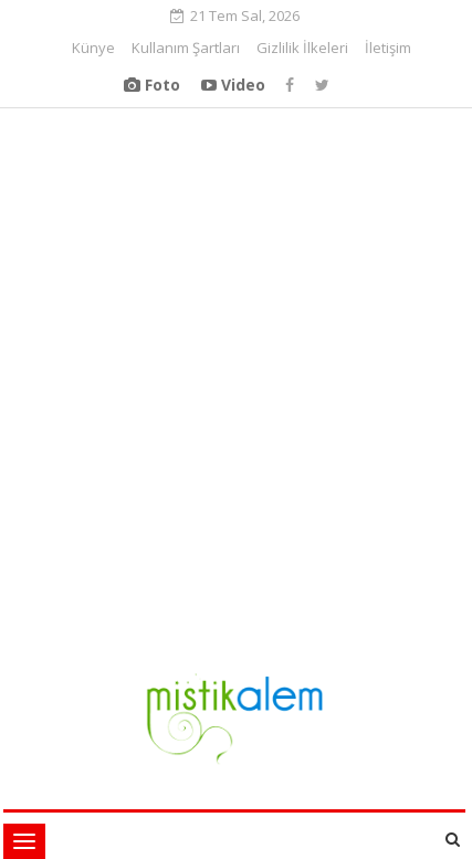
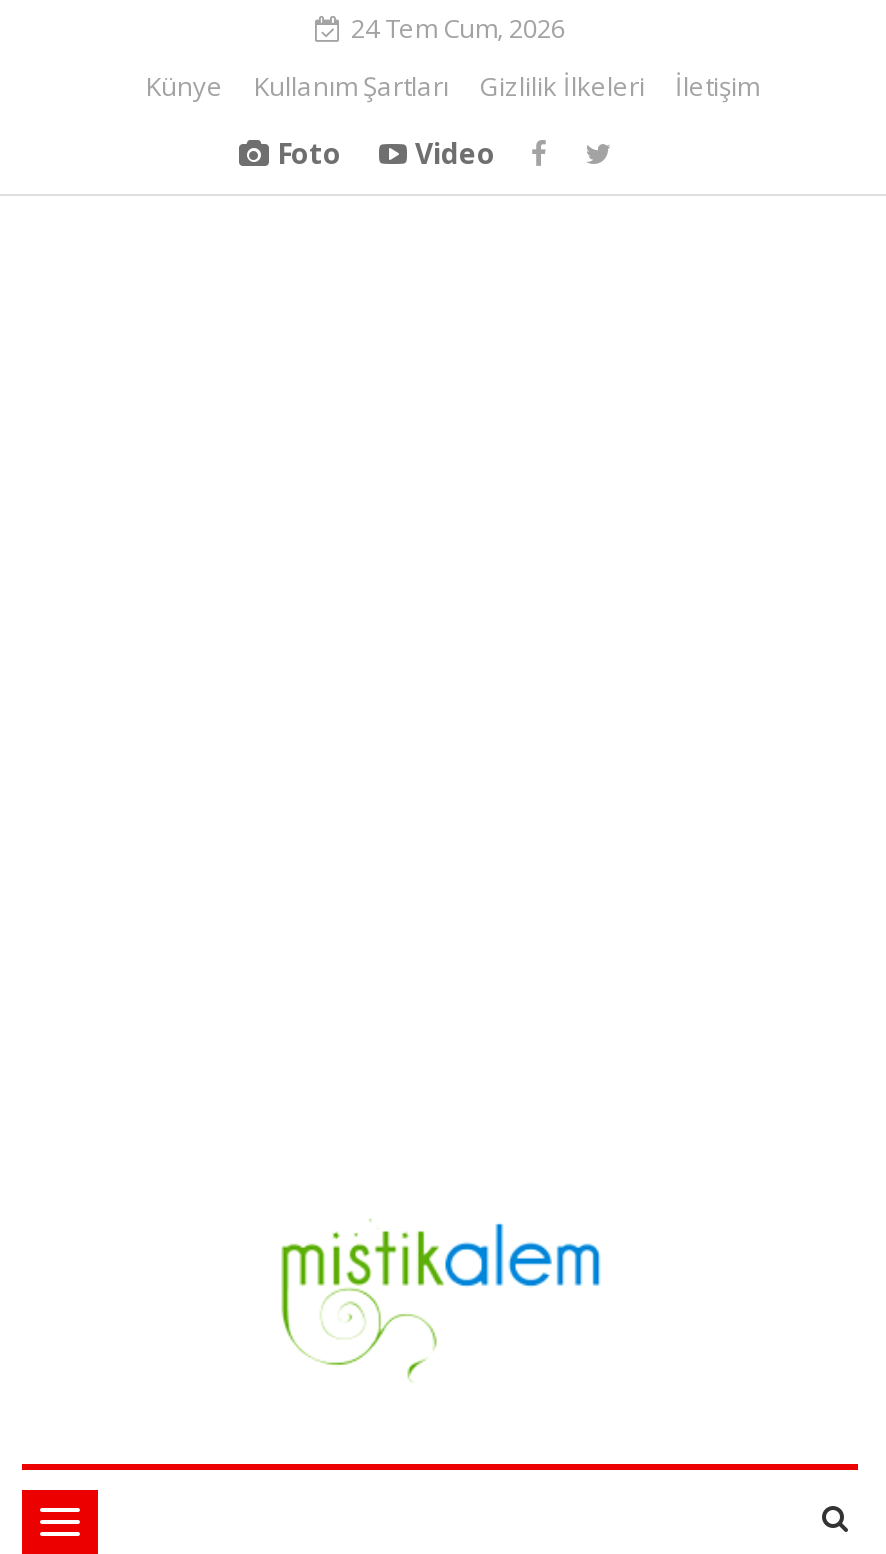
- 21 Tem Sal, 2026
+ 24 Tem Cum, 2026
